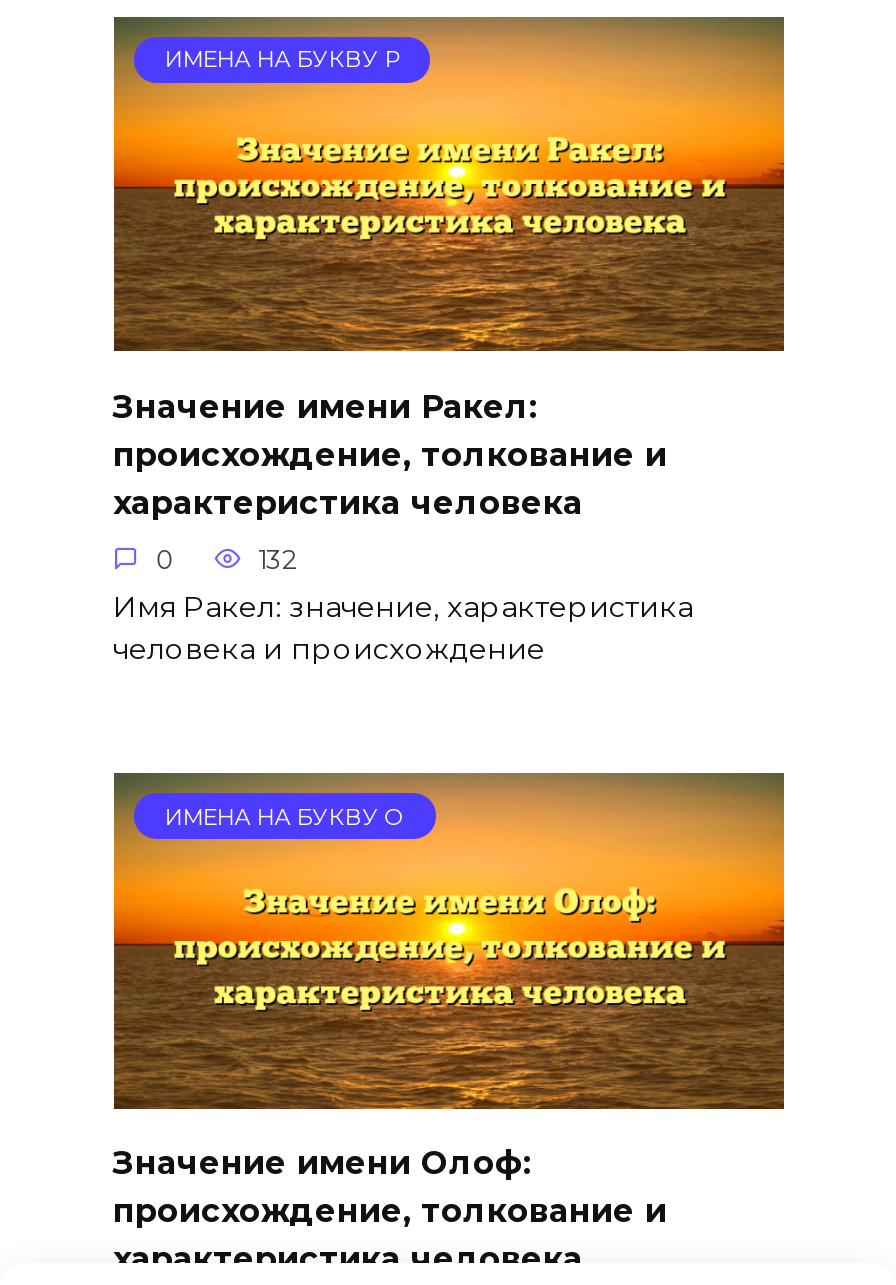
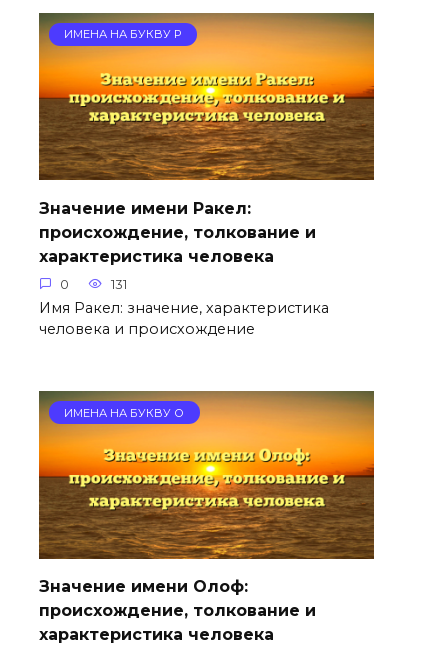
- 132
+ 131
